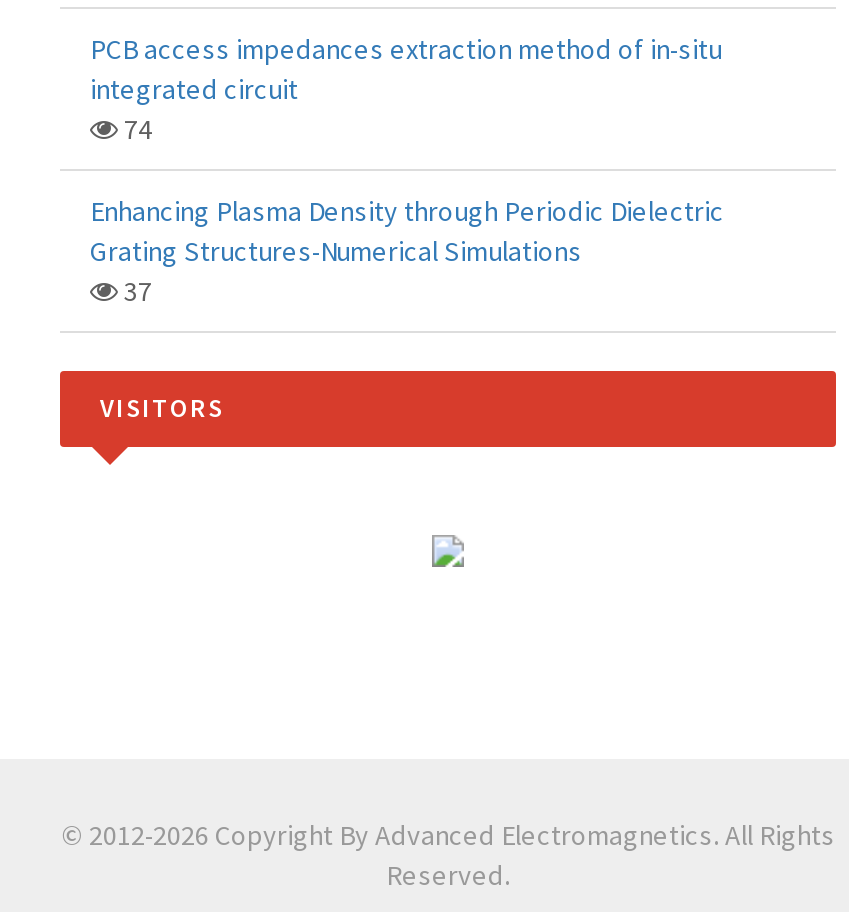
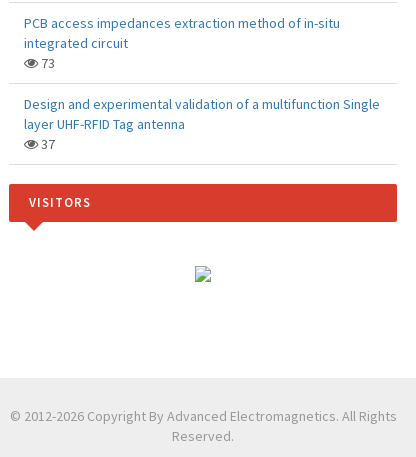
- 74
+ 73

- Enhancing Plasma Density through Periodic Dielectric
- Grating Structures-Numerical Simulations
+ Design and experimental validation of a multifunction Single
+ layer UHF-RFID Tag antenna
